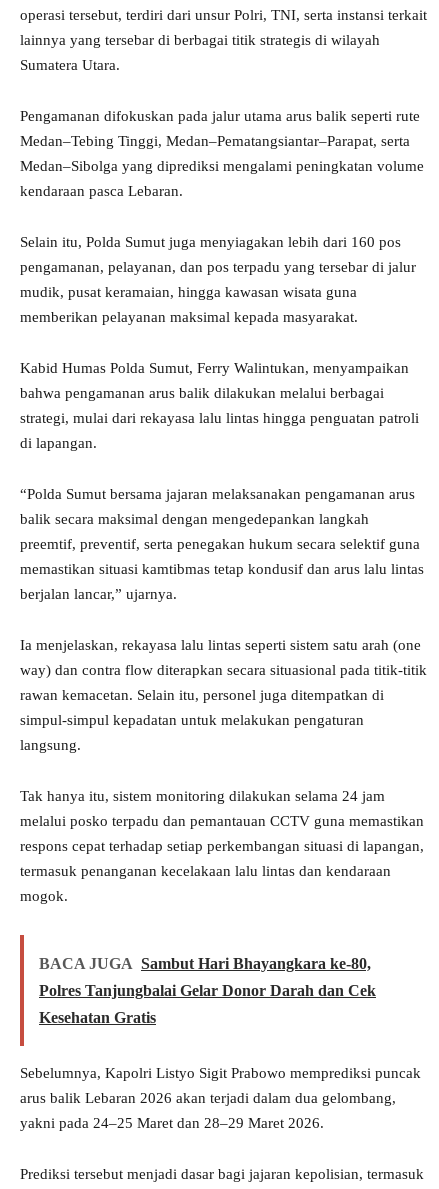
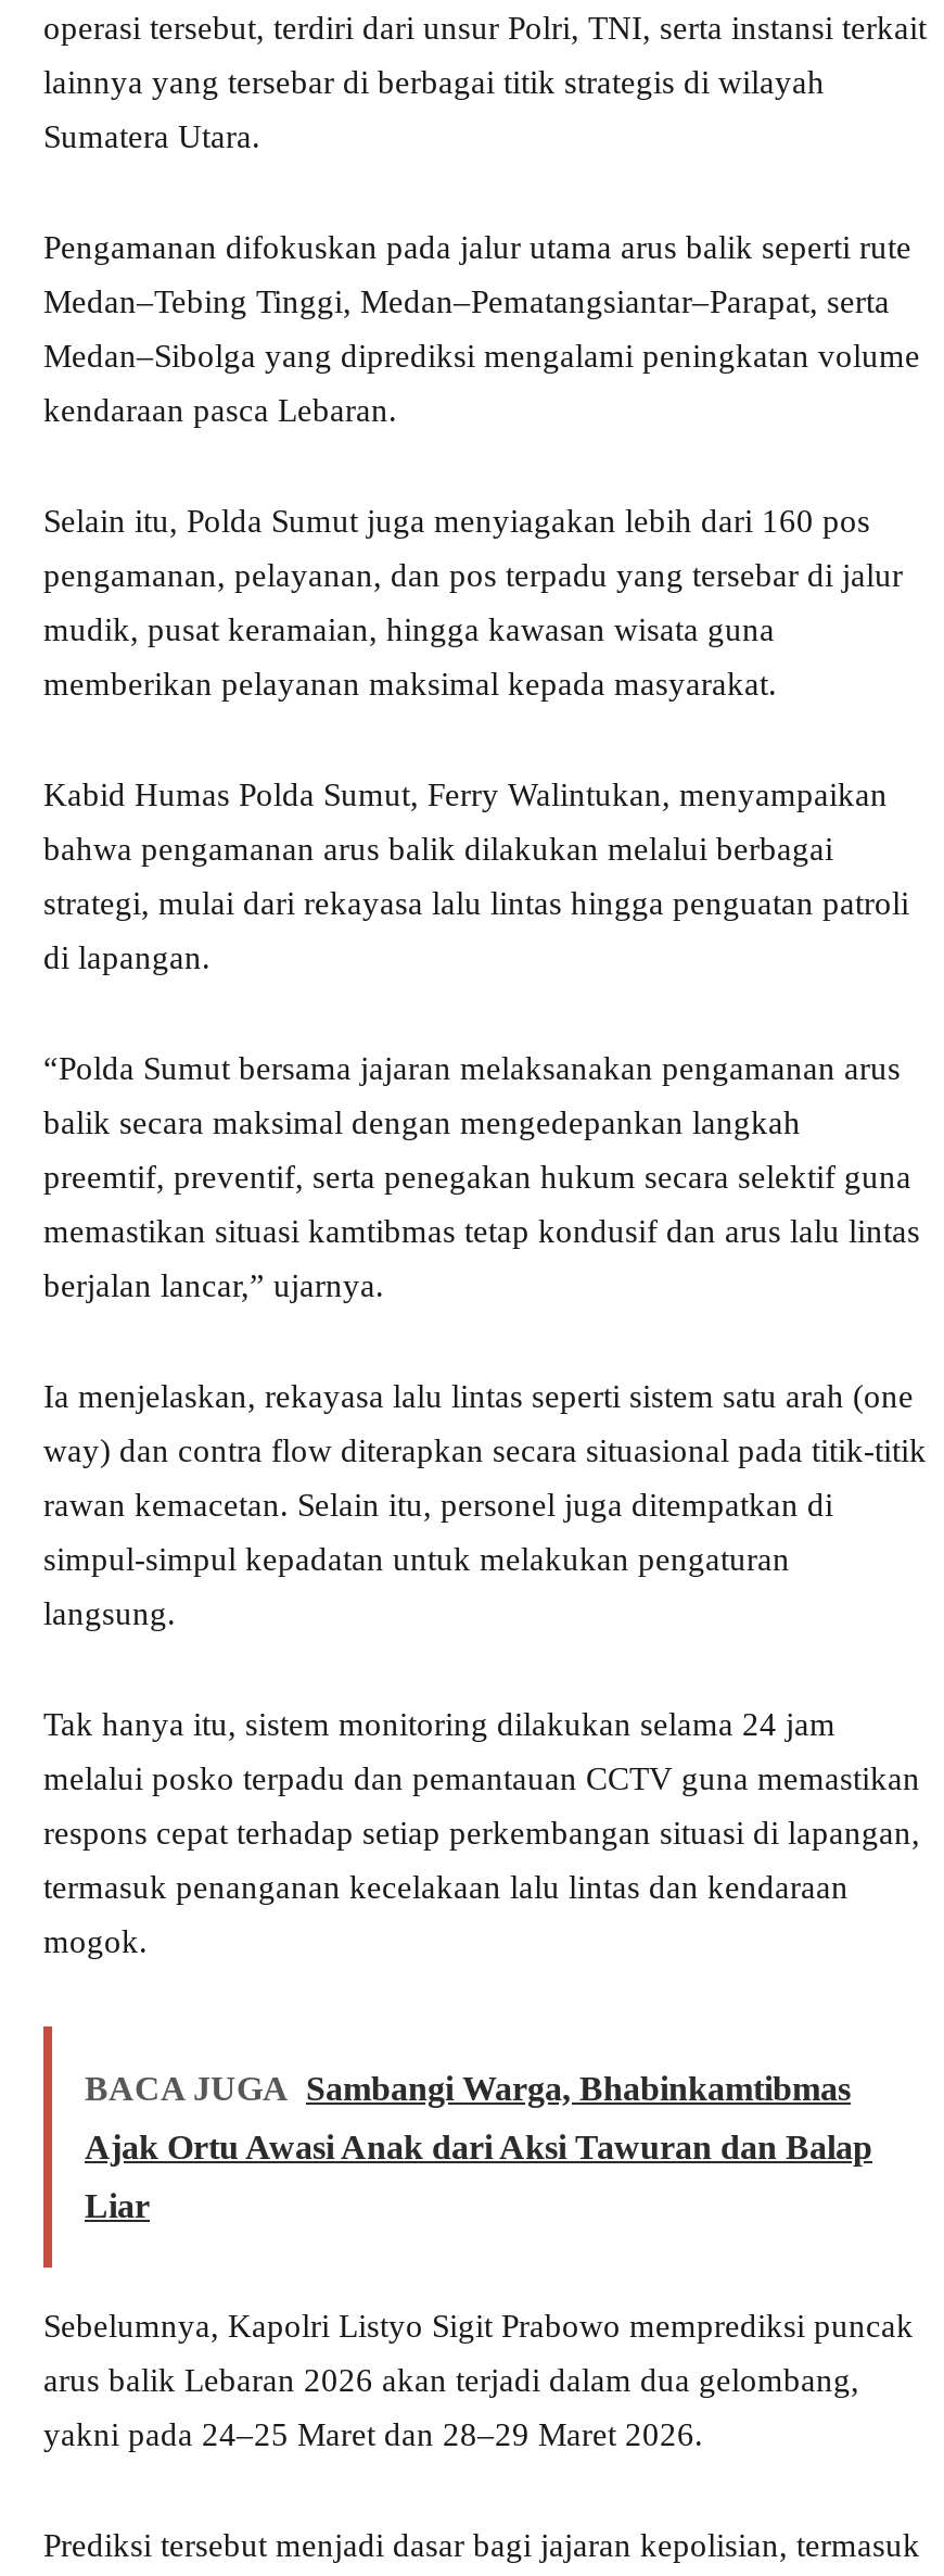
- BACA JUGA Sambut Hari Bhayangkara ke-80,
+ BACA JUGA Sambangi Warga, Bhabinkamtibmas

- Polres Tanjungbalai Gelar Donor Darah dan Cek
+ Ajak Ortu Awasi Anak dari Aksi Tawuran dan Balap

- Kesehatan Gratis
+ Liar
